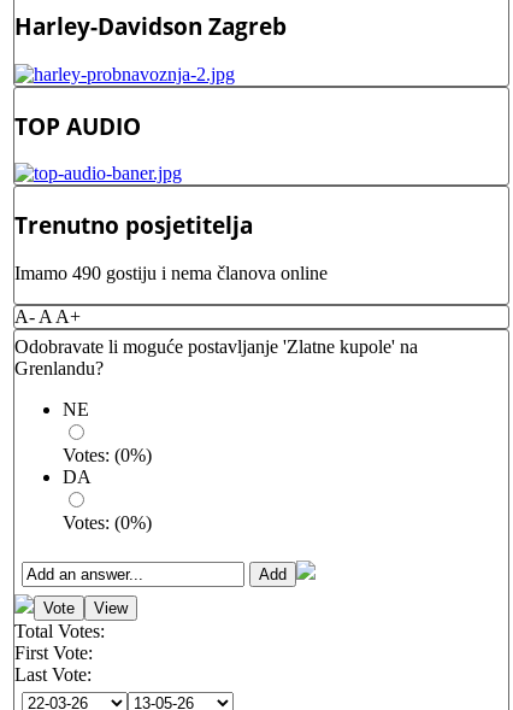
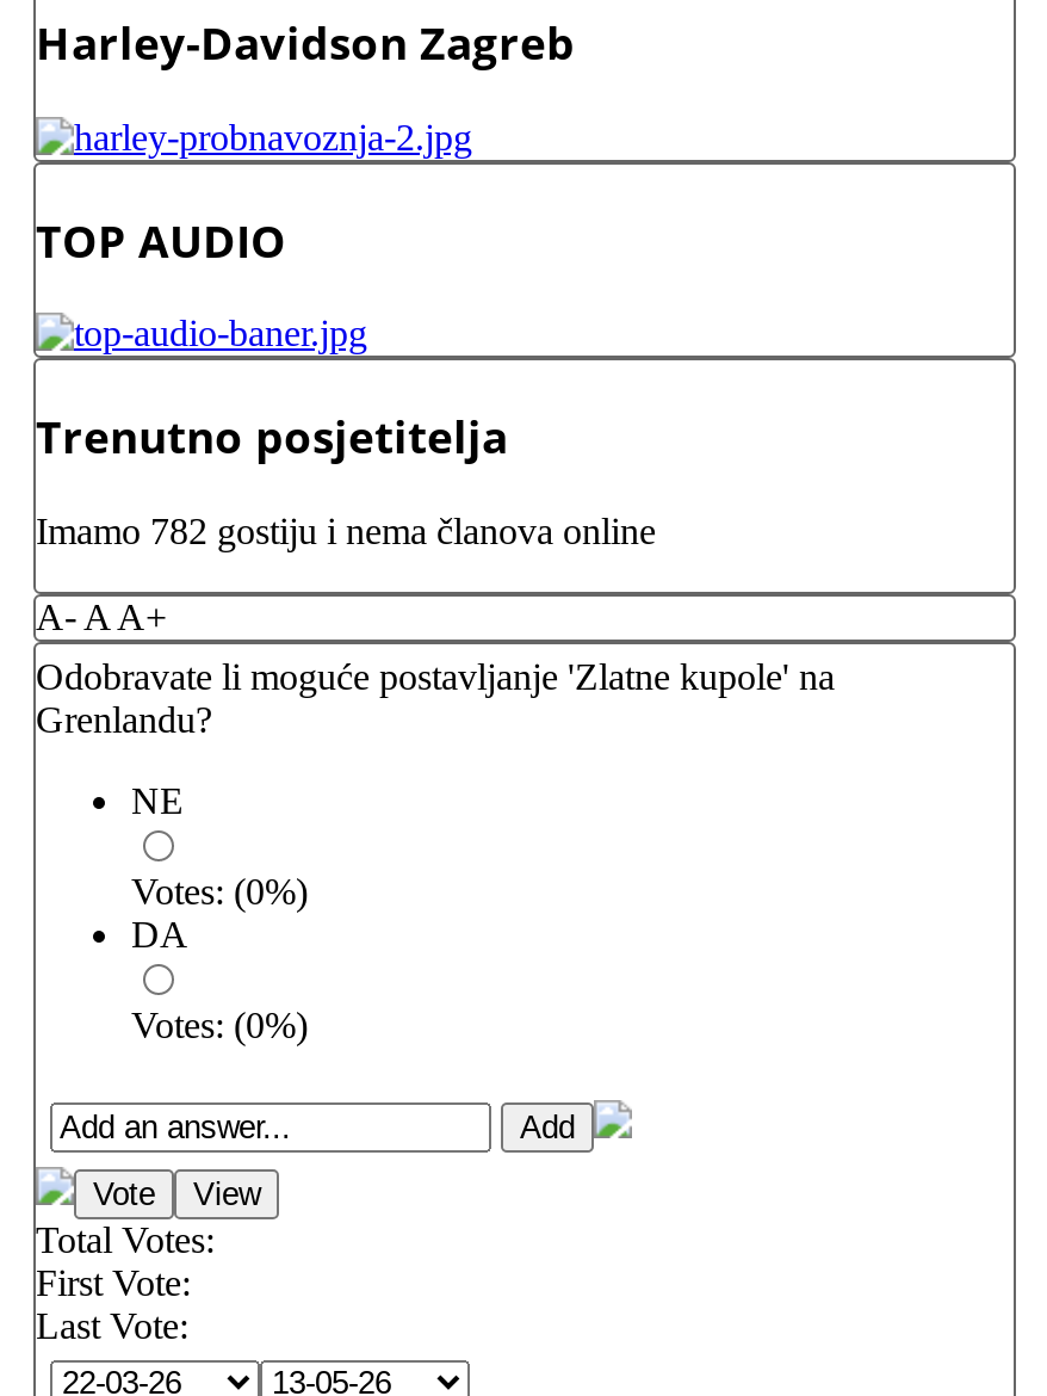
- Imamo 490 gostiju i nema članova online
+ Imamo 782 gostiju i nema članova online
